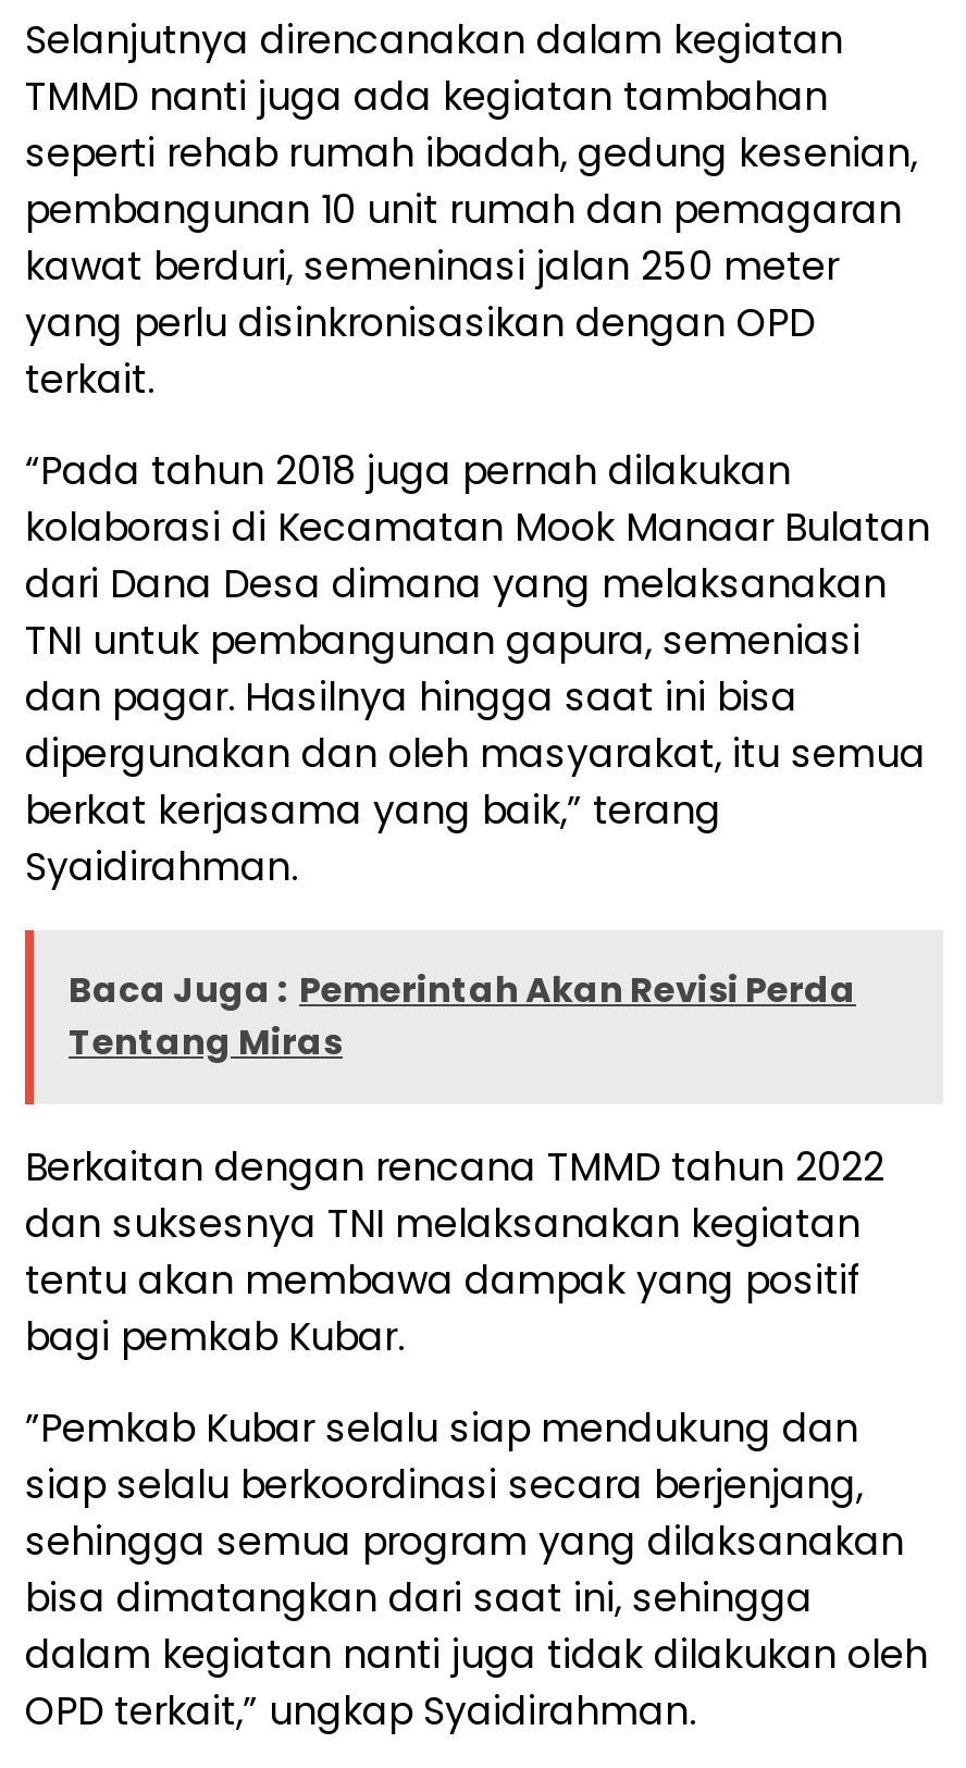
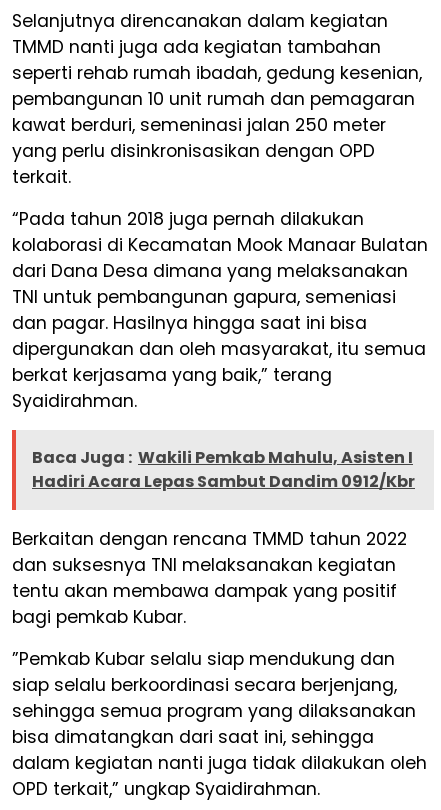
- Baca Juga : Pemerintah Akan Revisi Perda
- Tentang Miras
+ Baca Juga : Wakili Pemkab Mahulu, Asisten I
+ Hadiri Acara Lepas Sambut Dandim 0912/Kbr
